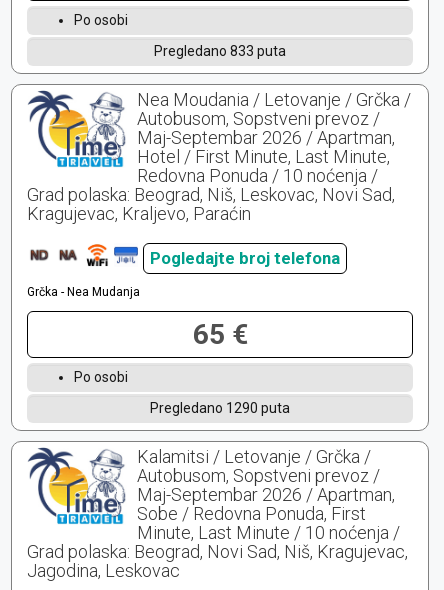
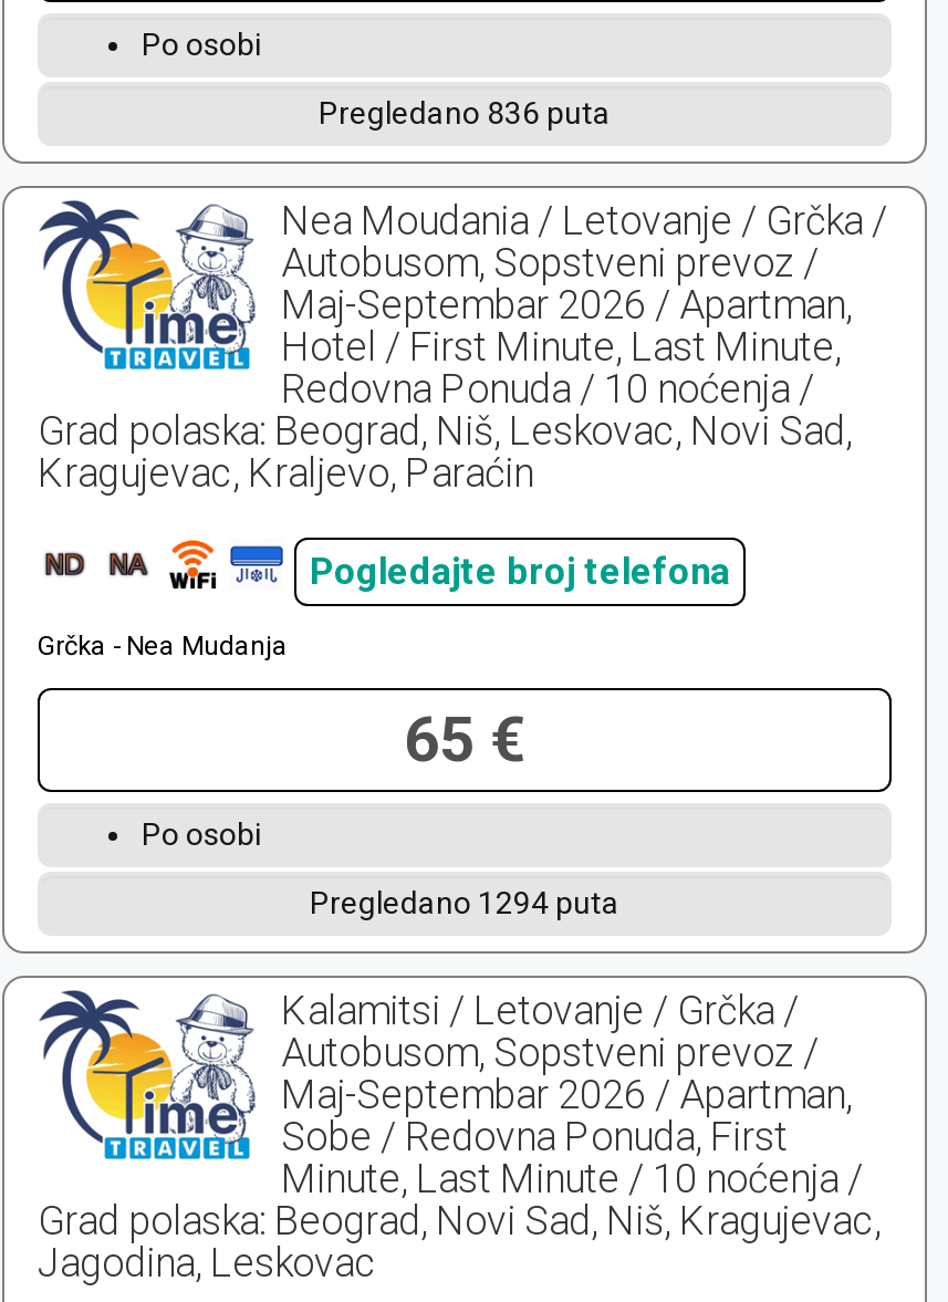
- Pregledano 833 puta
+ Pregledano 836 puta

- Pregledano 1290 puta
+ Pregledano 1294 puta
